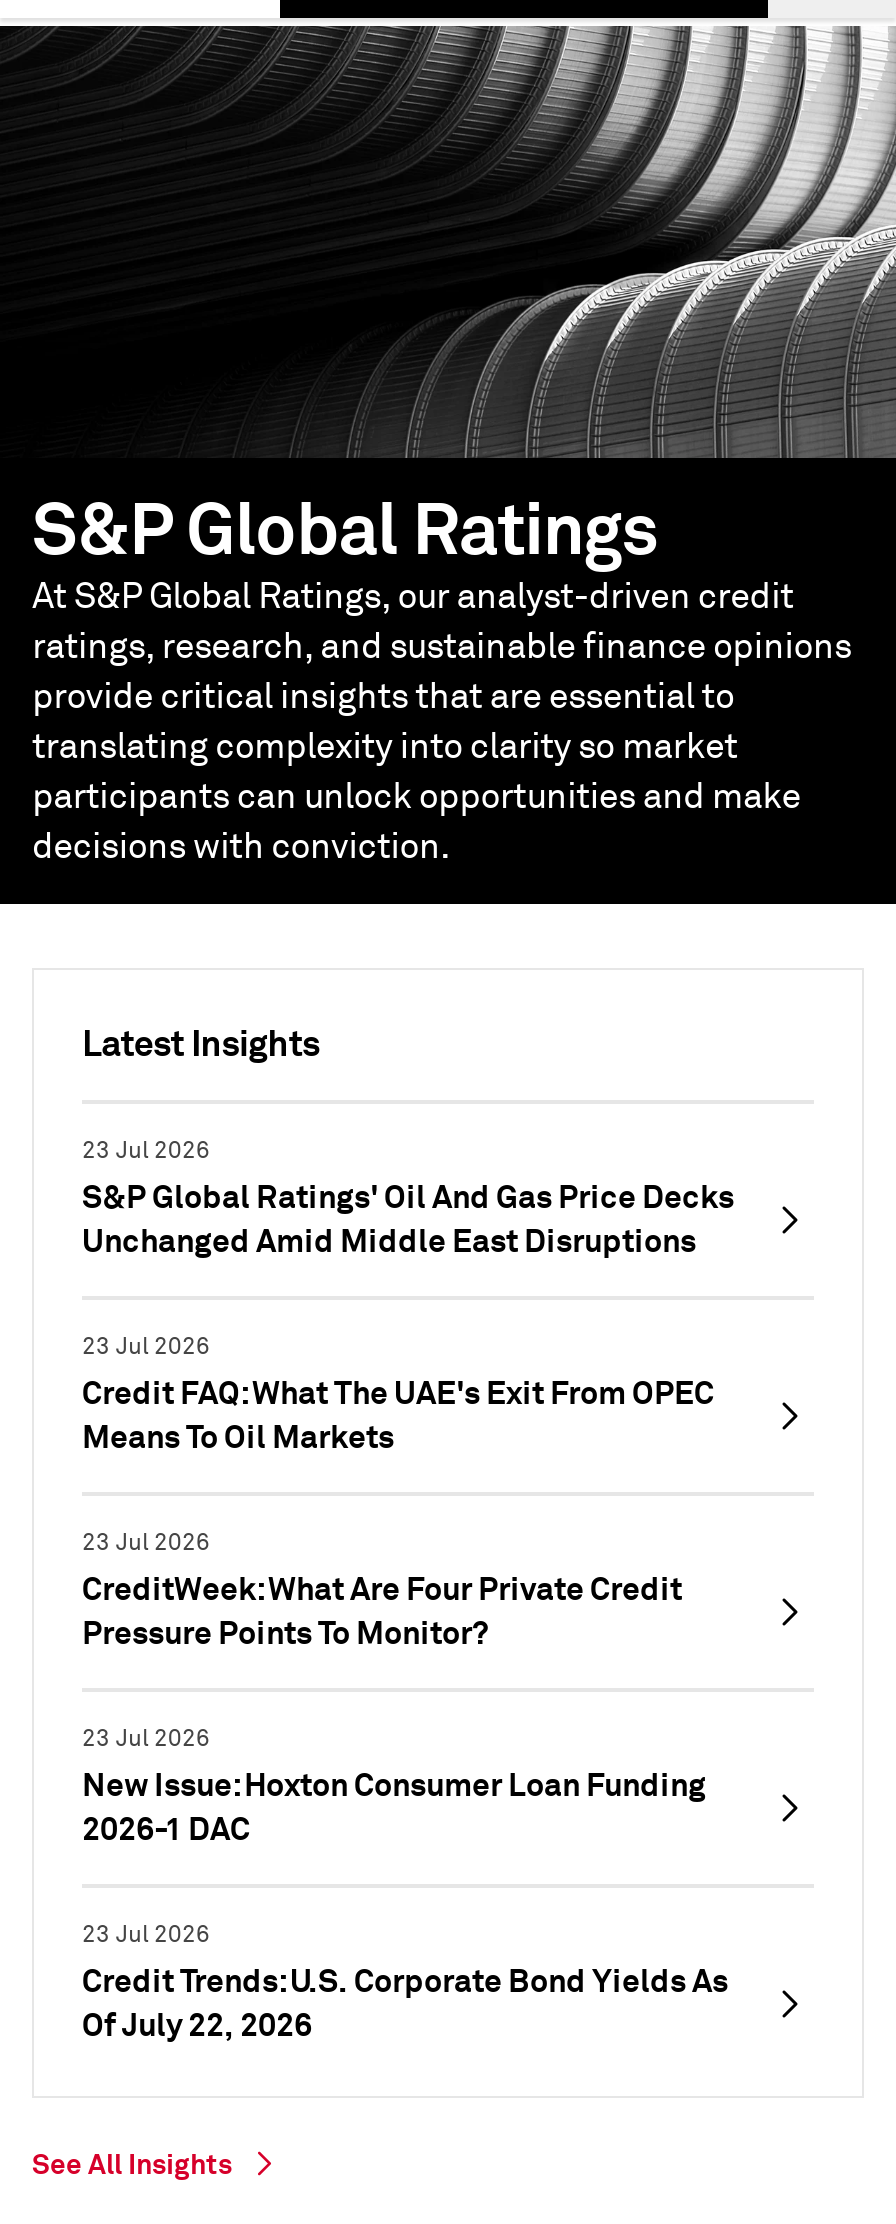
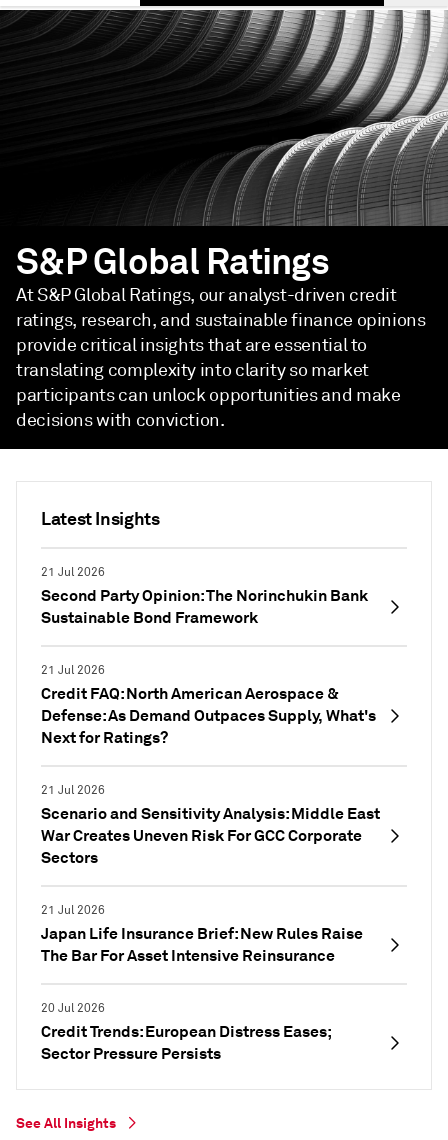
- 23 Jul 2026
- S&P Global Ratings' Oil And Gas Price Decks
- Unchanged Amid Middle East Disruptions
+ 21 Jul 2026
+ Second Party Opinion: The Norinchukin Bank
+ Sustainable Bond Framework

- 23 Jul 2026
- Credit FAQ: What The UAE's Exit From OPEC
- Means To Oil Markets
+ 21 Jul 2026
+ Credit FAQ: North American Aerospace &
+ Defense: As Demand Outpaces Supply, What's
+ Next for Ratings?

- 23 Jul 2026
- CreditWeek: What Are Four Private Credit
- Pressure Points To Monitor?
+ 21 Jul 2026
+ Scenario and Sensitivity Analysis: Middle East
+ War Creates Uneven Risk For GCC Corporate
+ Sectors

- 23 Jul 2026
- New Issue: Hoxton Consumer Loan Funding
- 2026-1 DAC
+ 21 Jul 2026
+ Japan Life Insurance Brief: New Rules Raise
+ The Bar For Asset Intensive Reinsurance

- 23 Jul 2026
- Credit Trends: U.S. Corporate Bond Yields As
- Of July 22, 2026
+ 20 Jul 2026
+ Credit Trends: European Distress Eases;
+ Sector Pressure Persists
